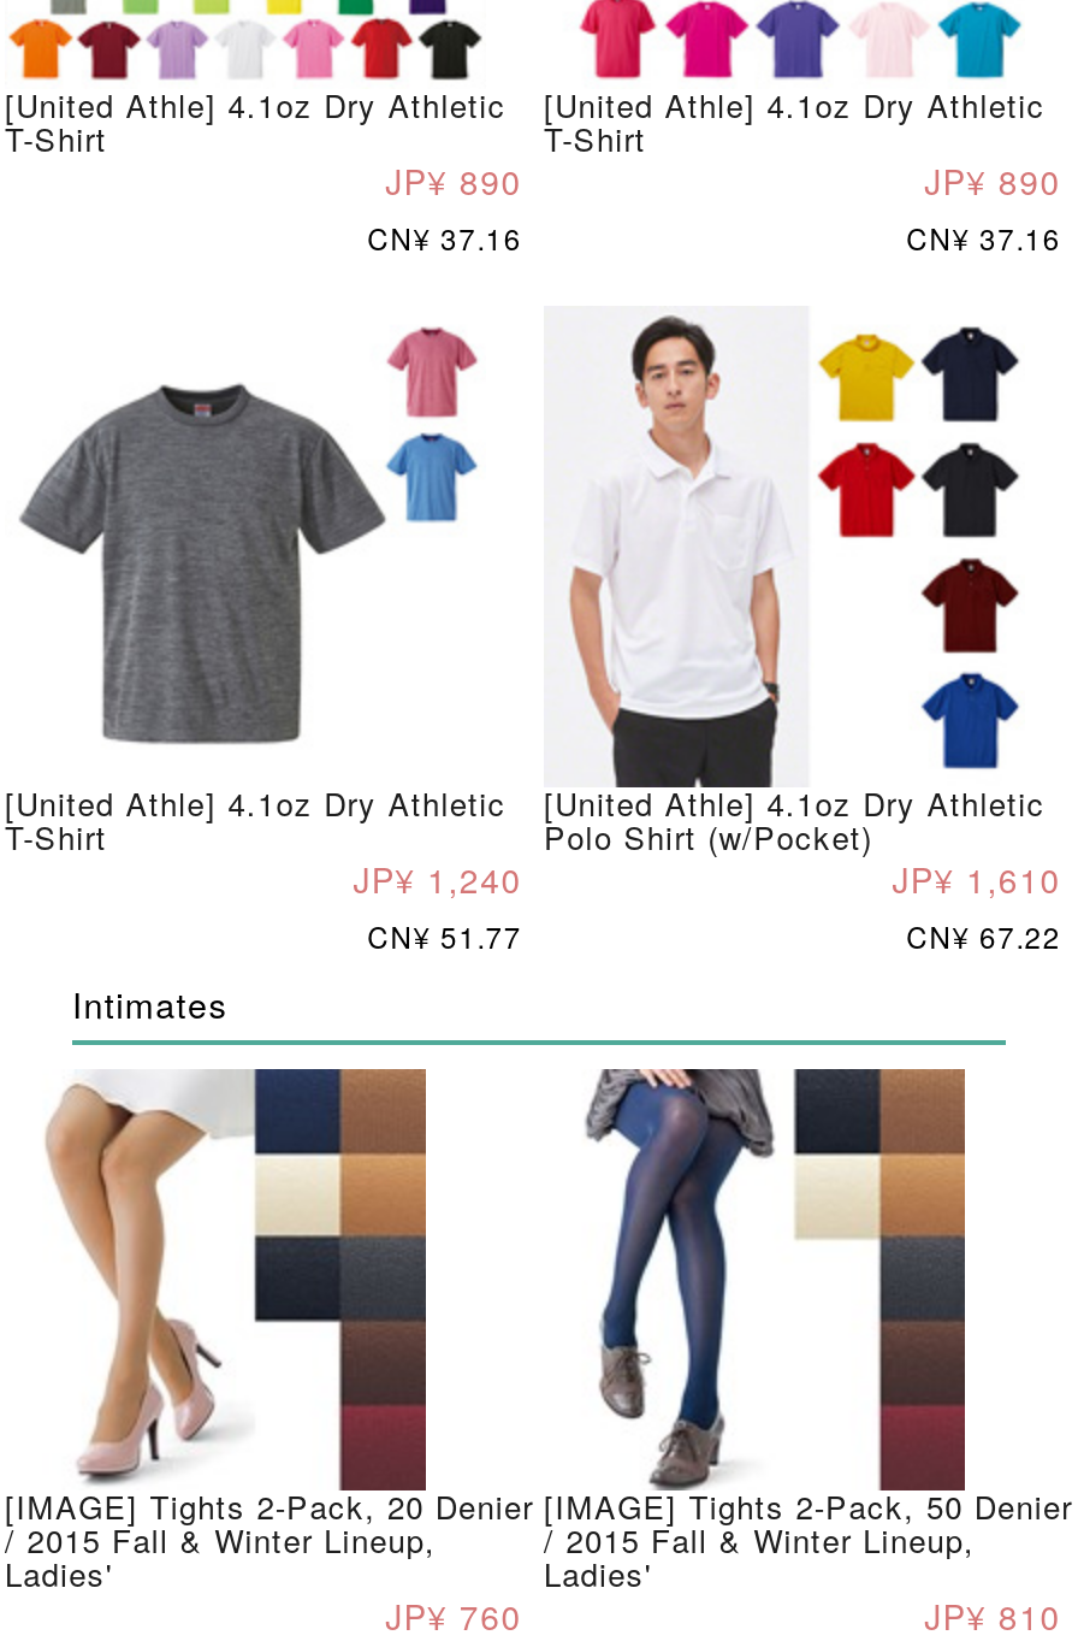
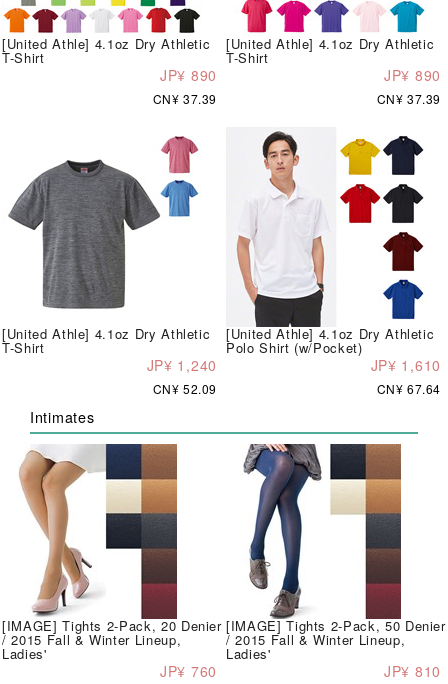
- CN¥ 37.16
+ CN¥ 37.39

- CN¥ 37.16
+ CN¥ 37.39

- CN¥ 51.77
+ CN¥ 52.09

- CN¥ 67.22
+ CN¥ 67.64
